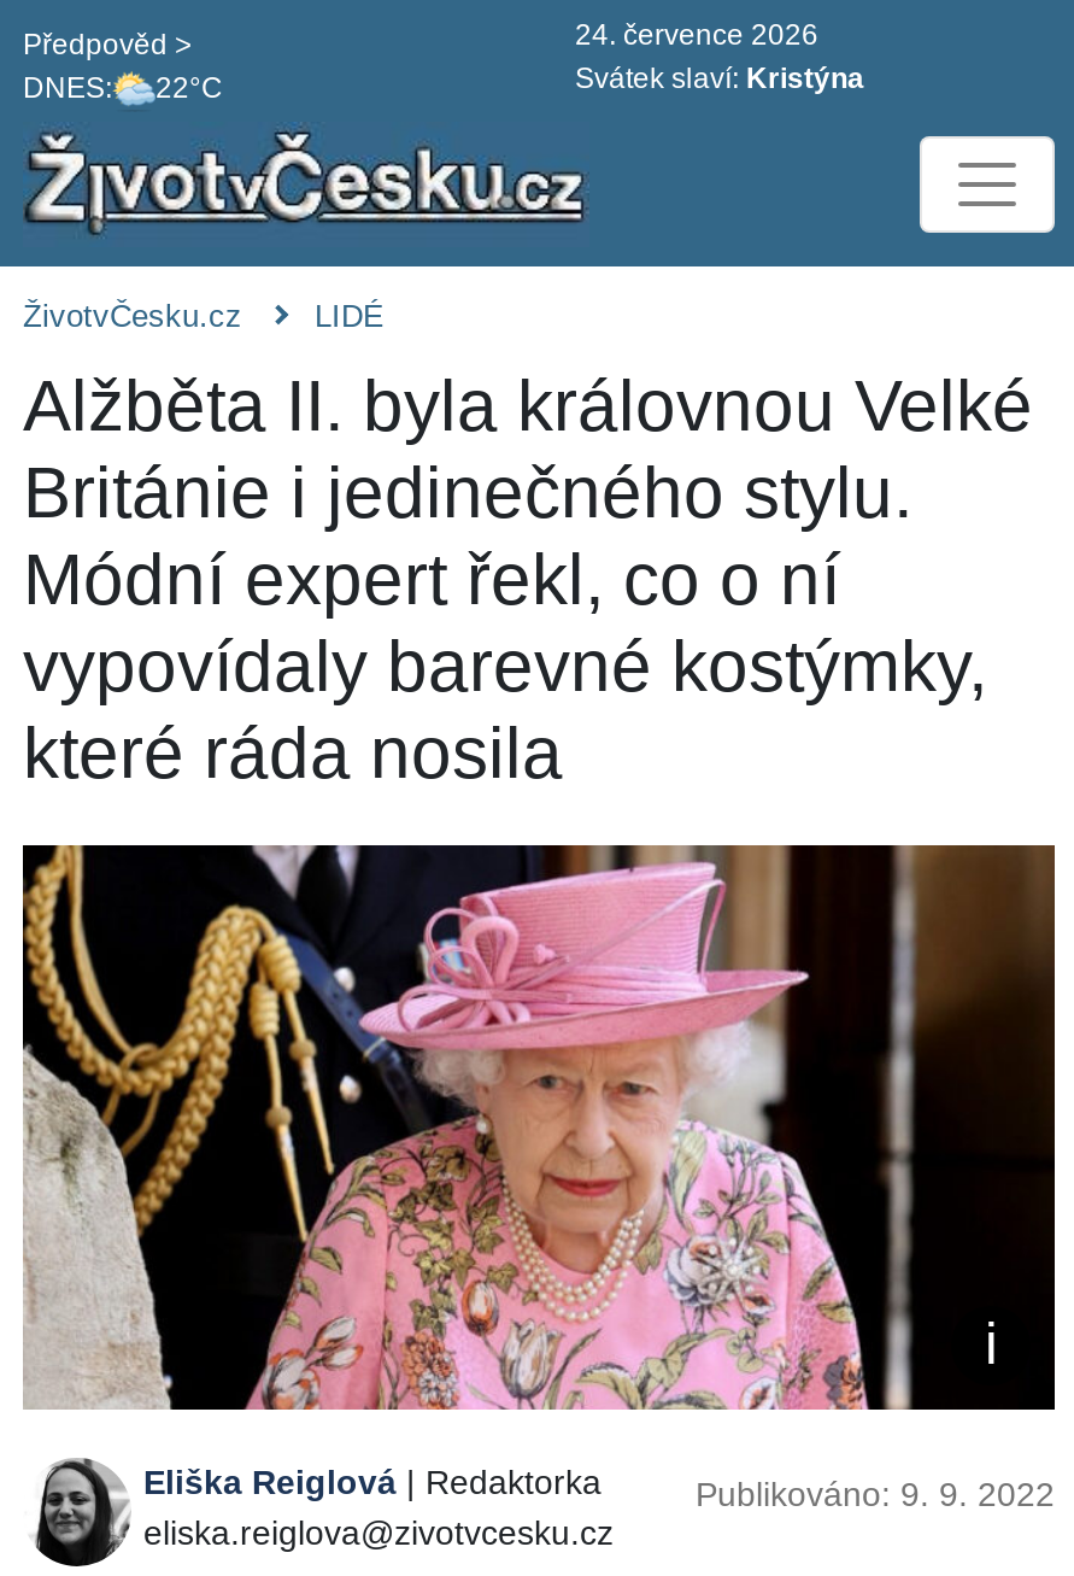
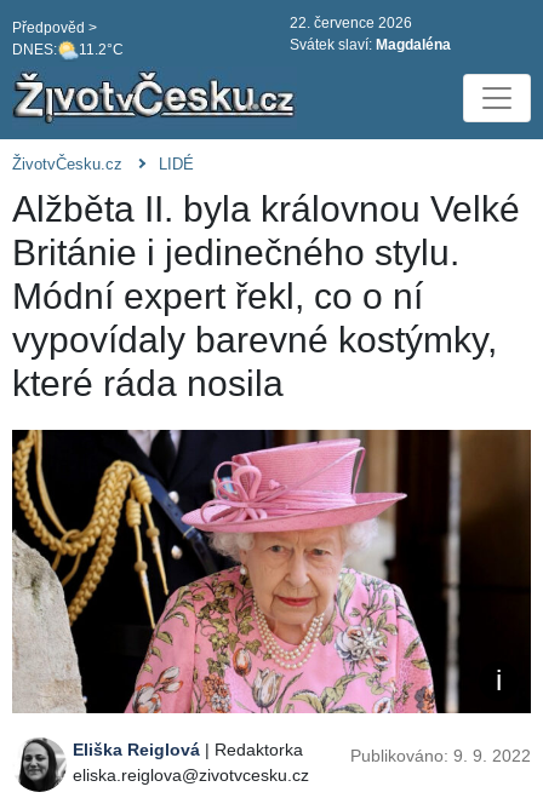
- 24. července 2026
+ 22. července 2026

- DNES: 22°C
+ DNES: 11.2°C

- Svátek slaví: Kristýna
+ Svátek slaví: Magdaléna
